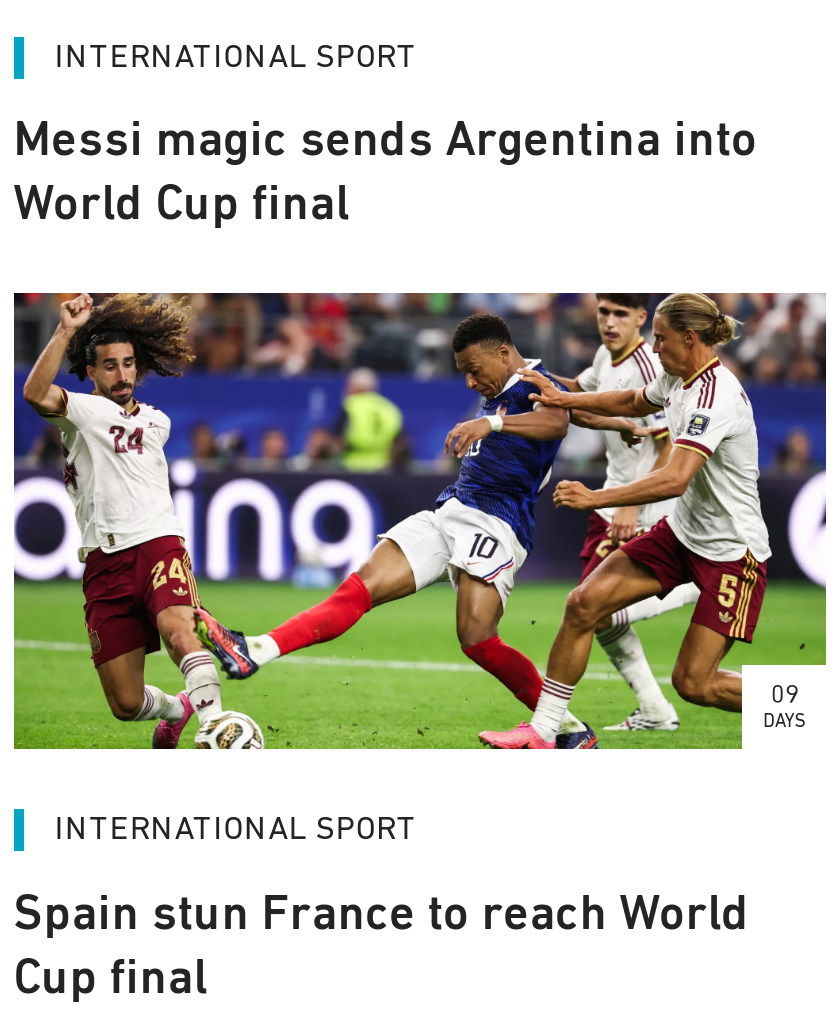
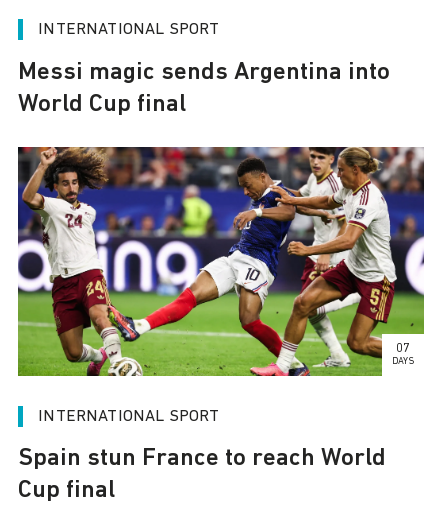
- 09
+ 07
